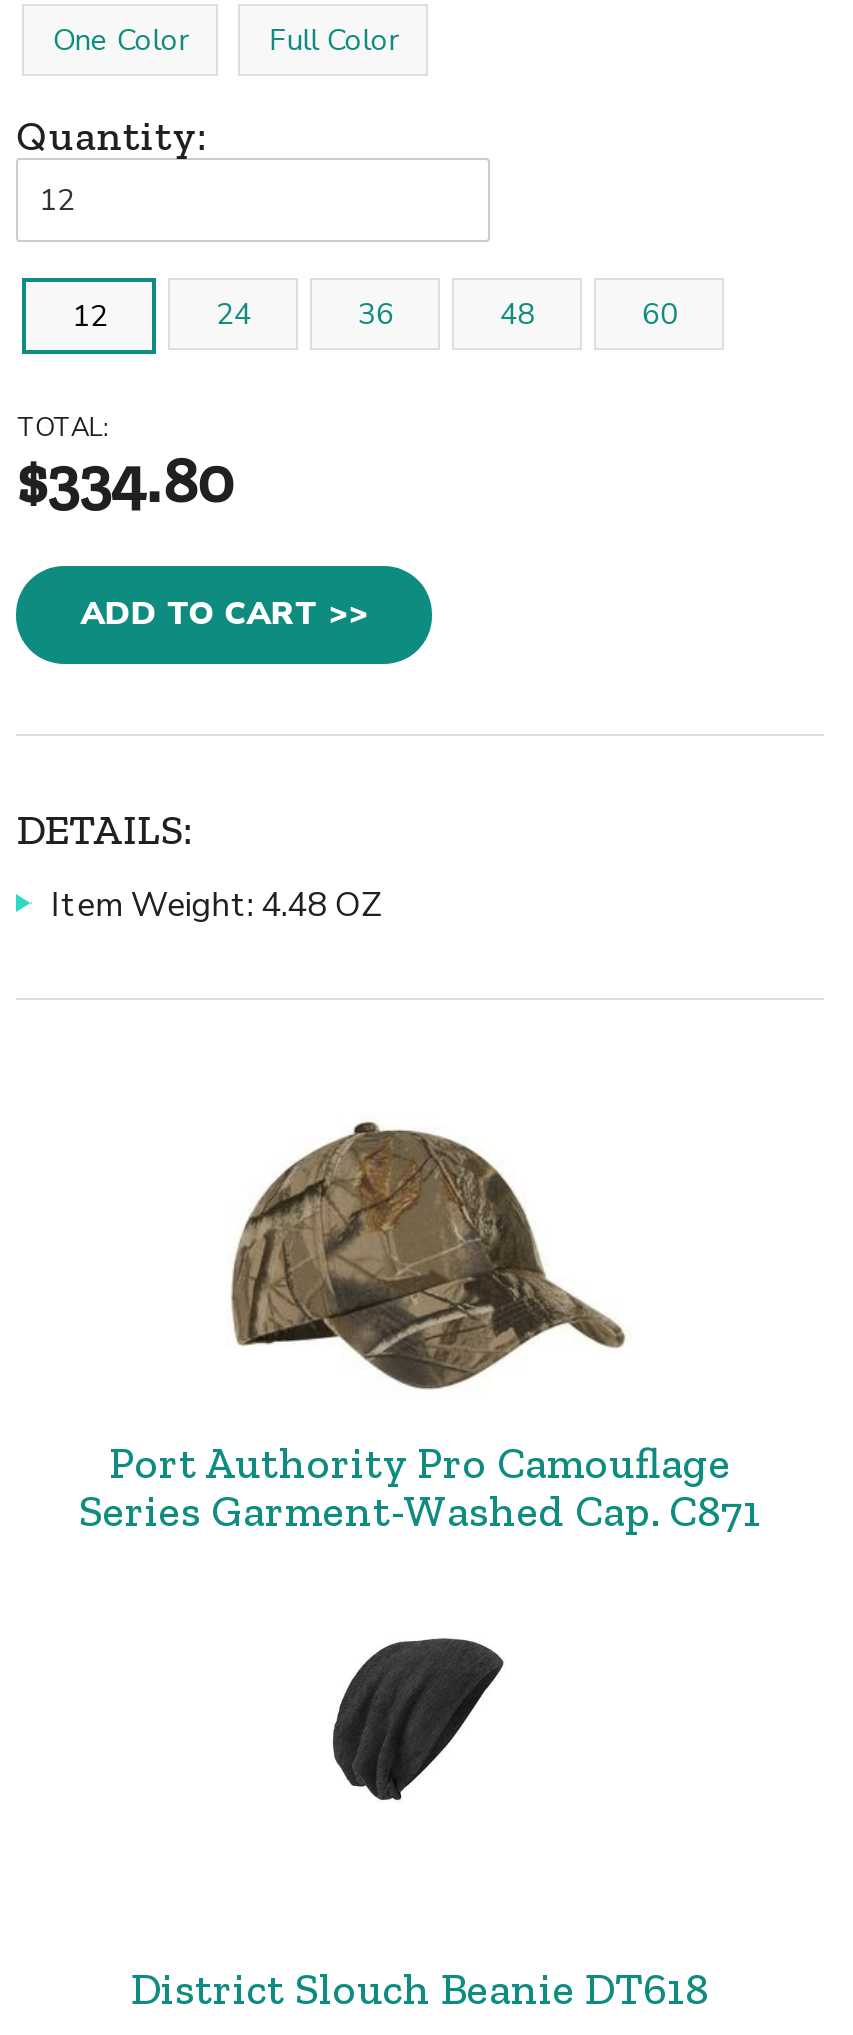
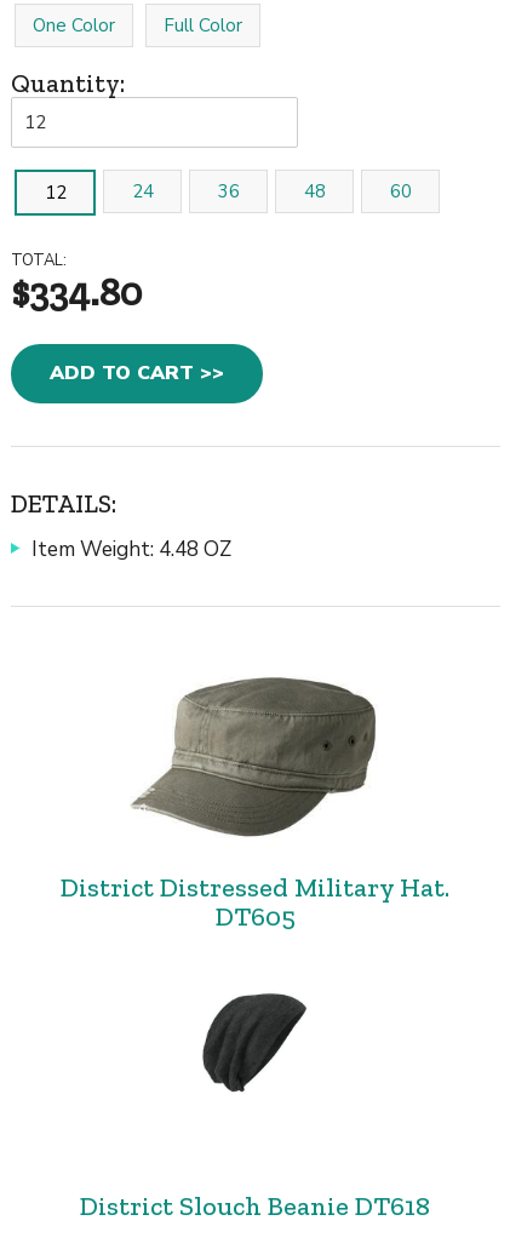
- [image]
- Port Authority Pro Camouflage
- Series Garment-Washed Cap. C871
+ [image]
+ District Distressed Military Hat.
+ DT605
